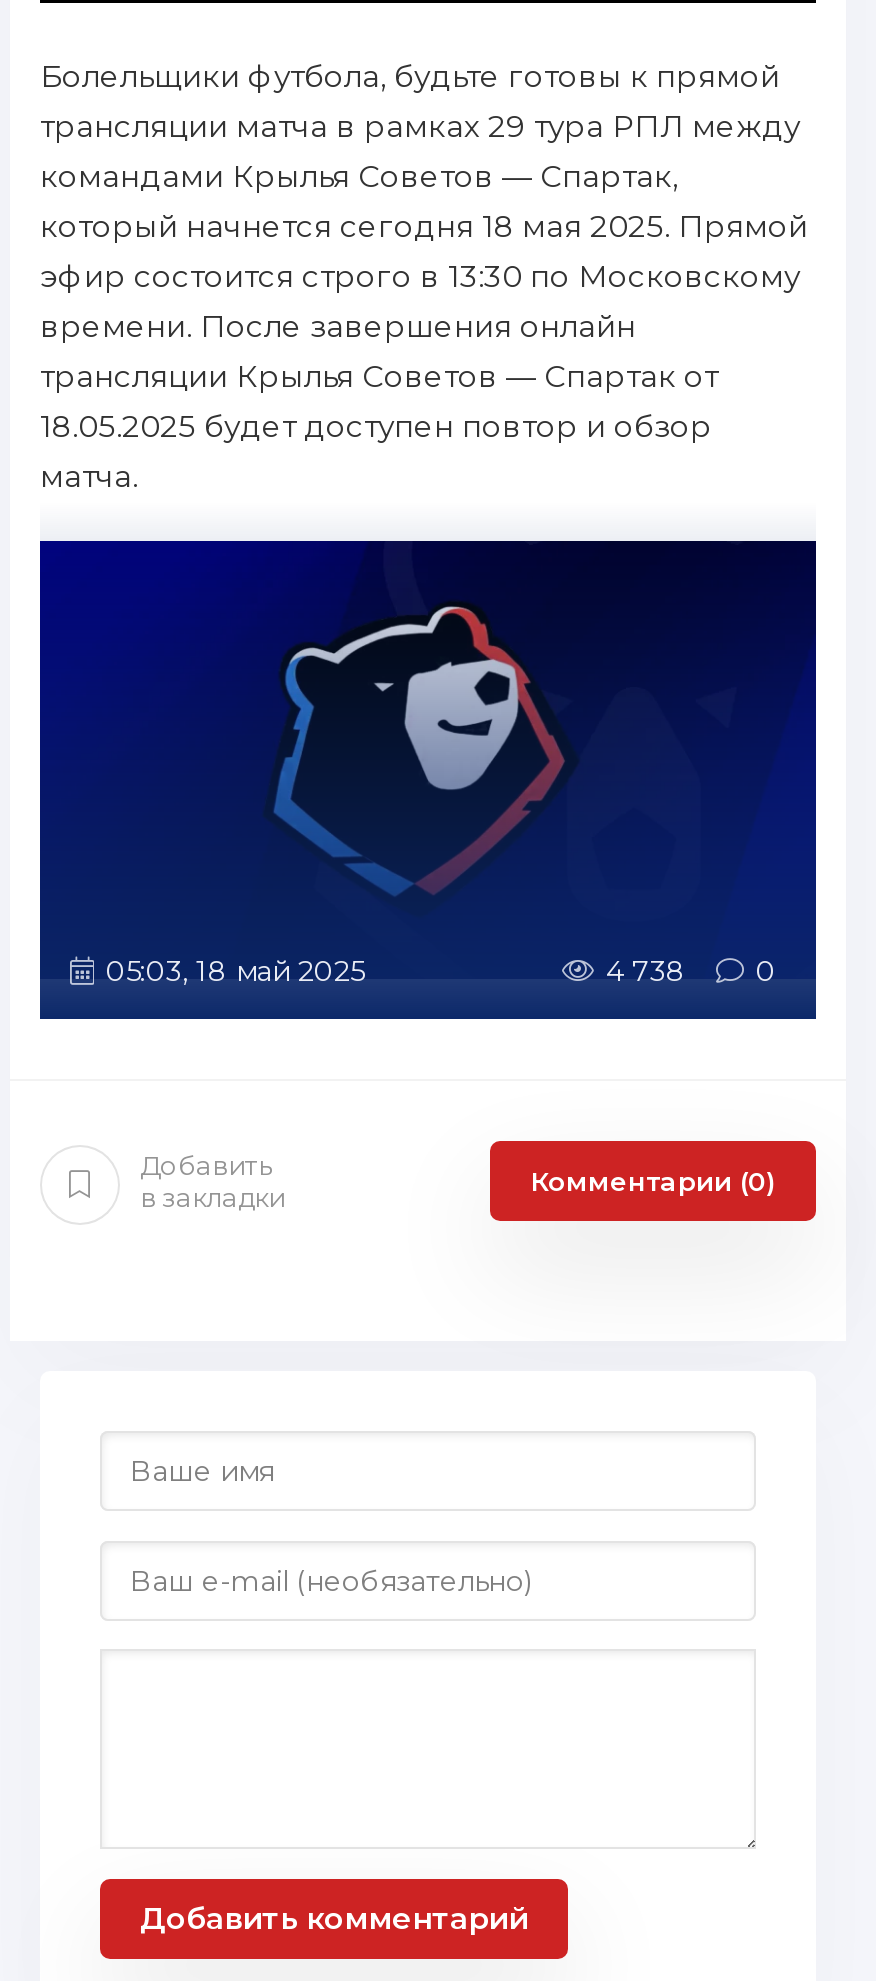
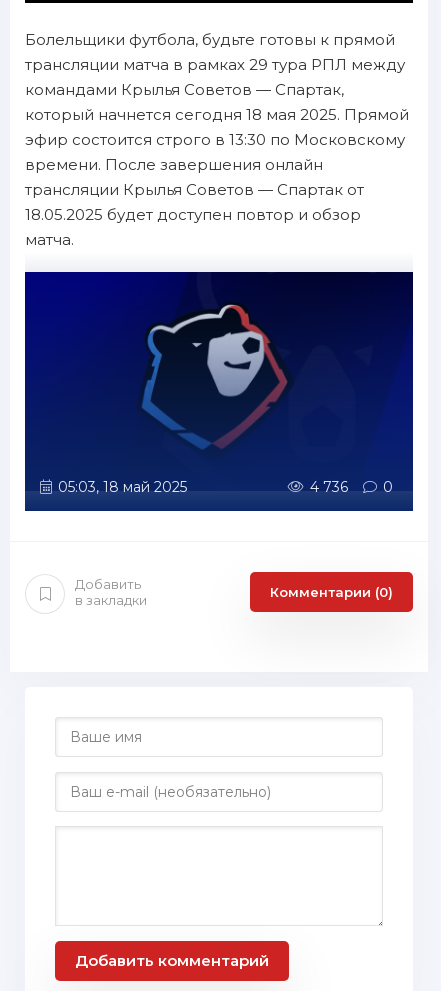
- 4 738
+ 4 736
